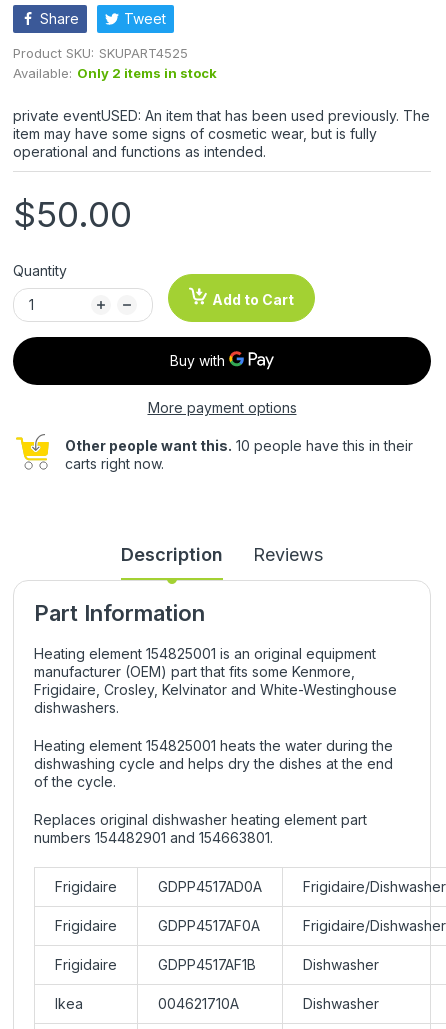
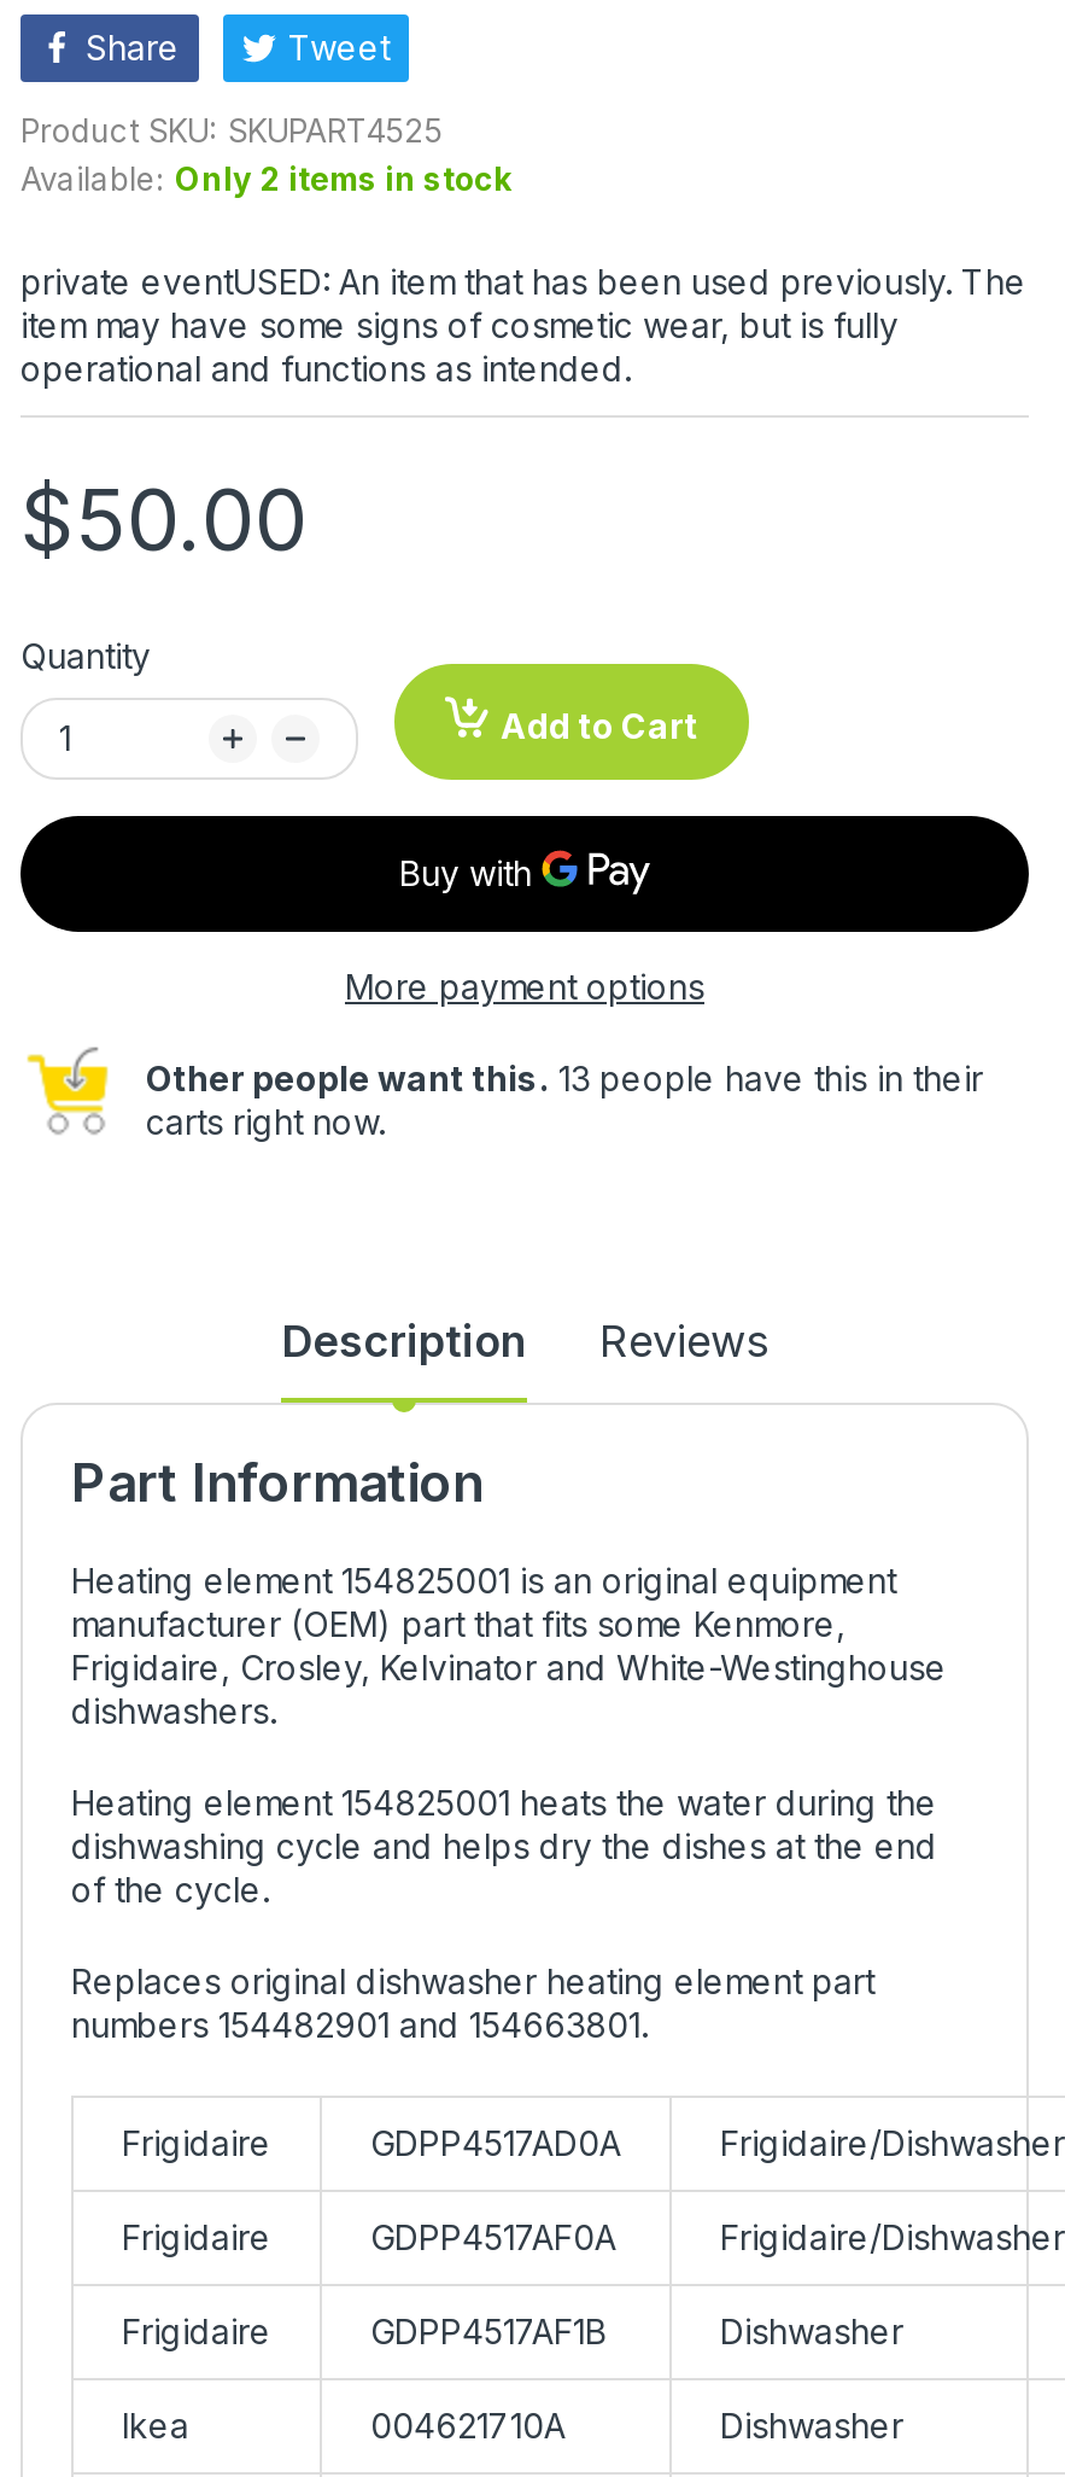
- Other people want this. 10 people have this in their
+ Other people want this. 13 people have this in their
